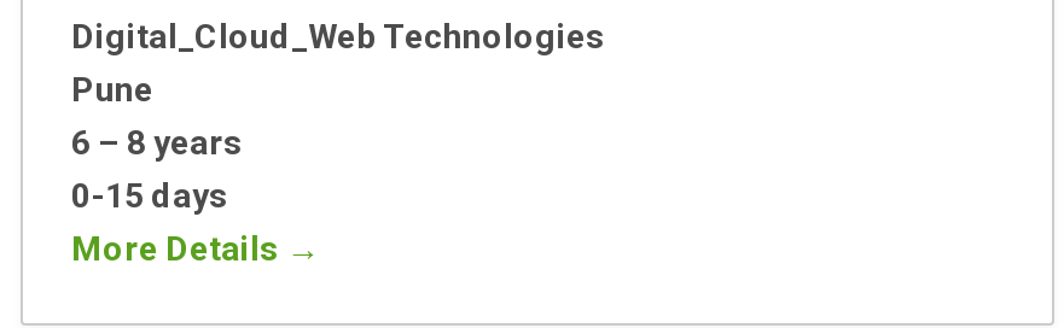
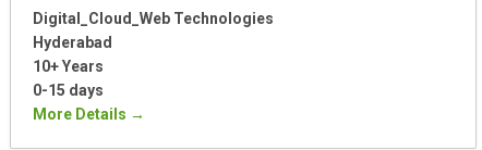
- Pune
- 6 – 8 years
+ Hyderabad
+ 10+ Years
